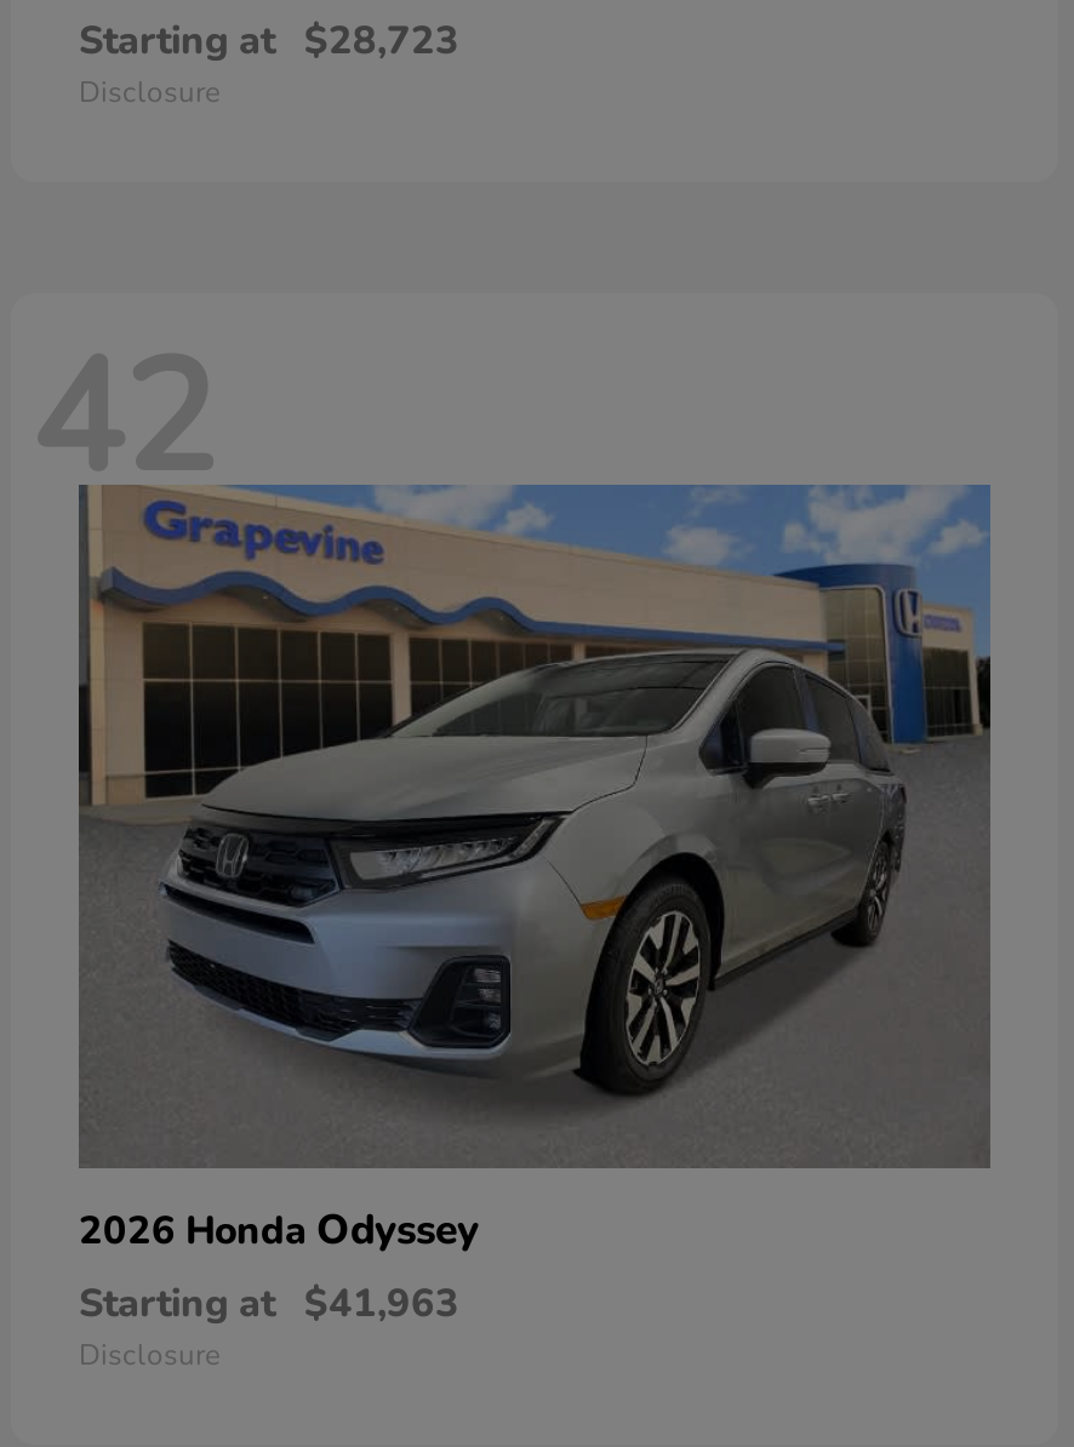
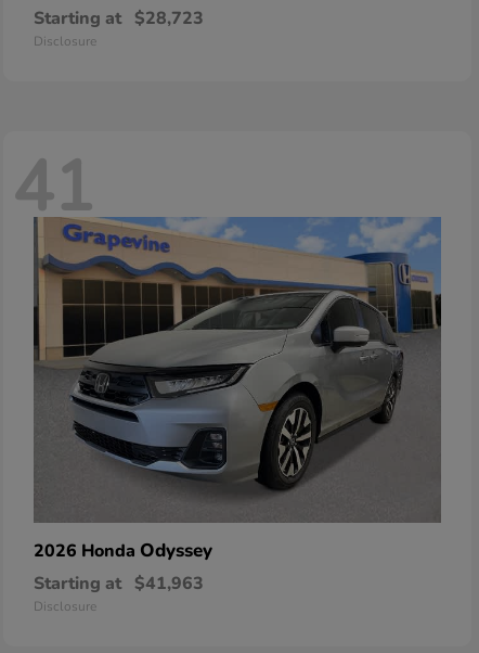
- 42
+ 41
